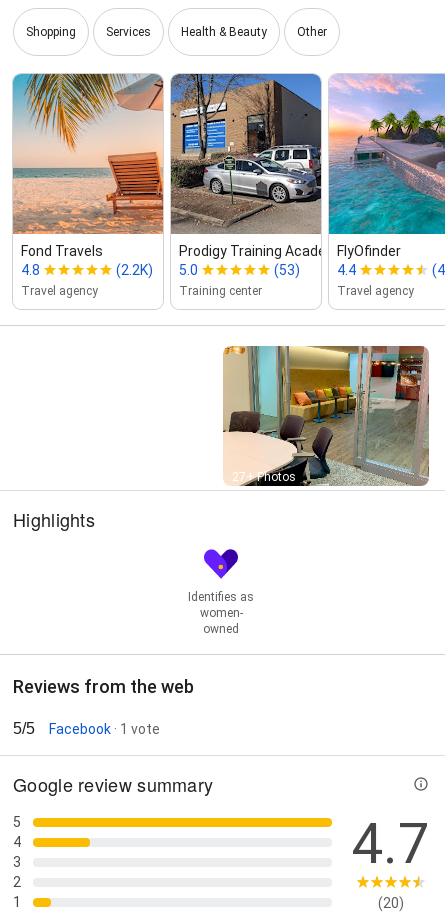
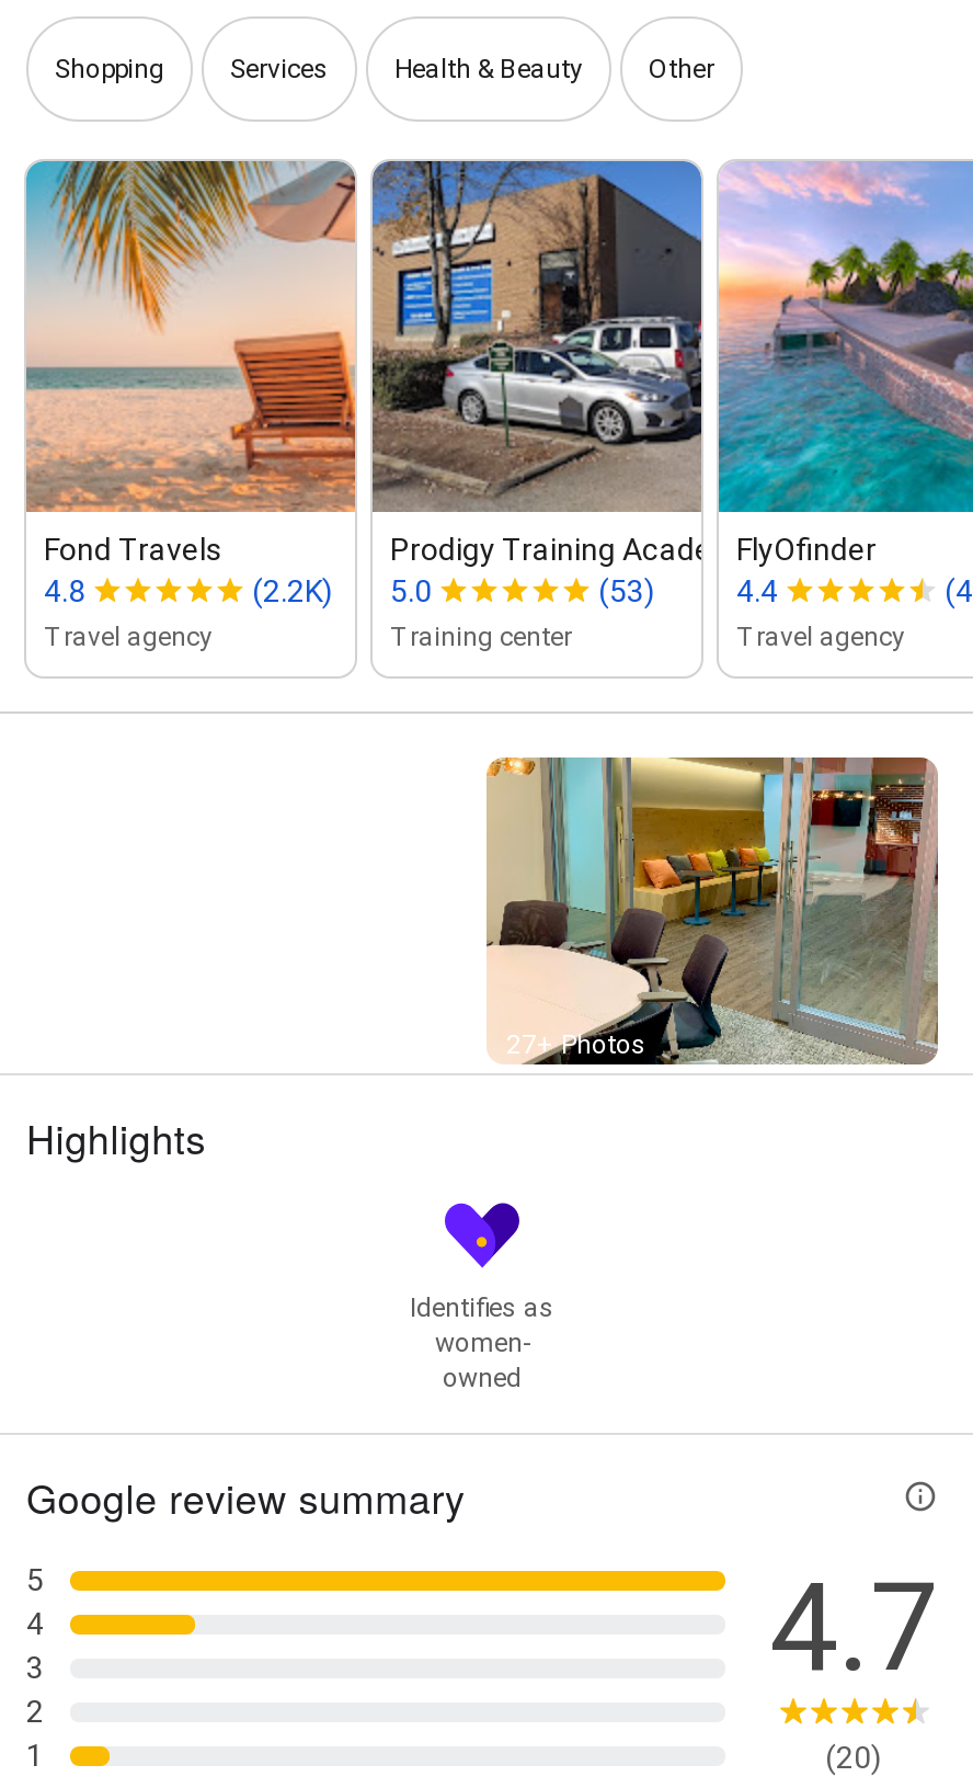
- Reviews from the web
- 5/5
- Facebook · 1 vote
